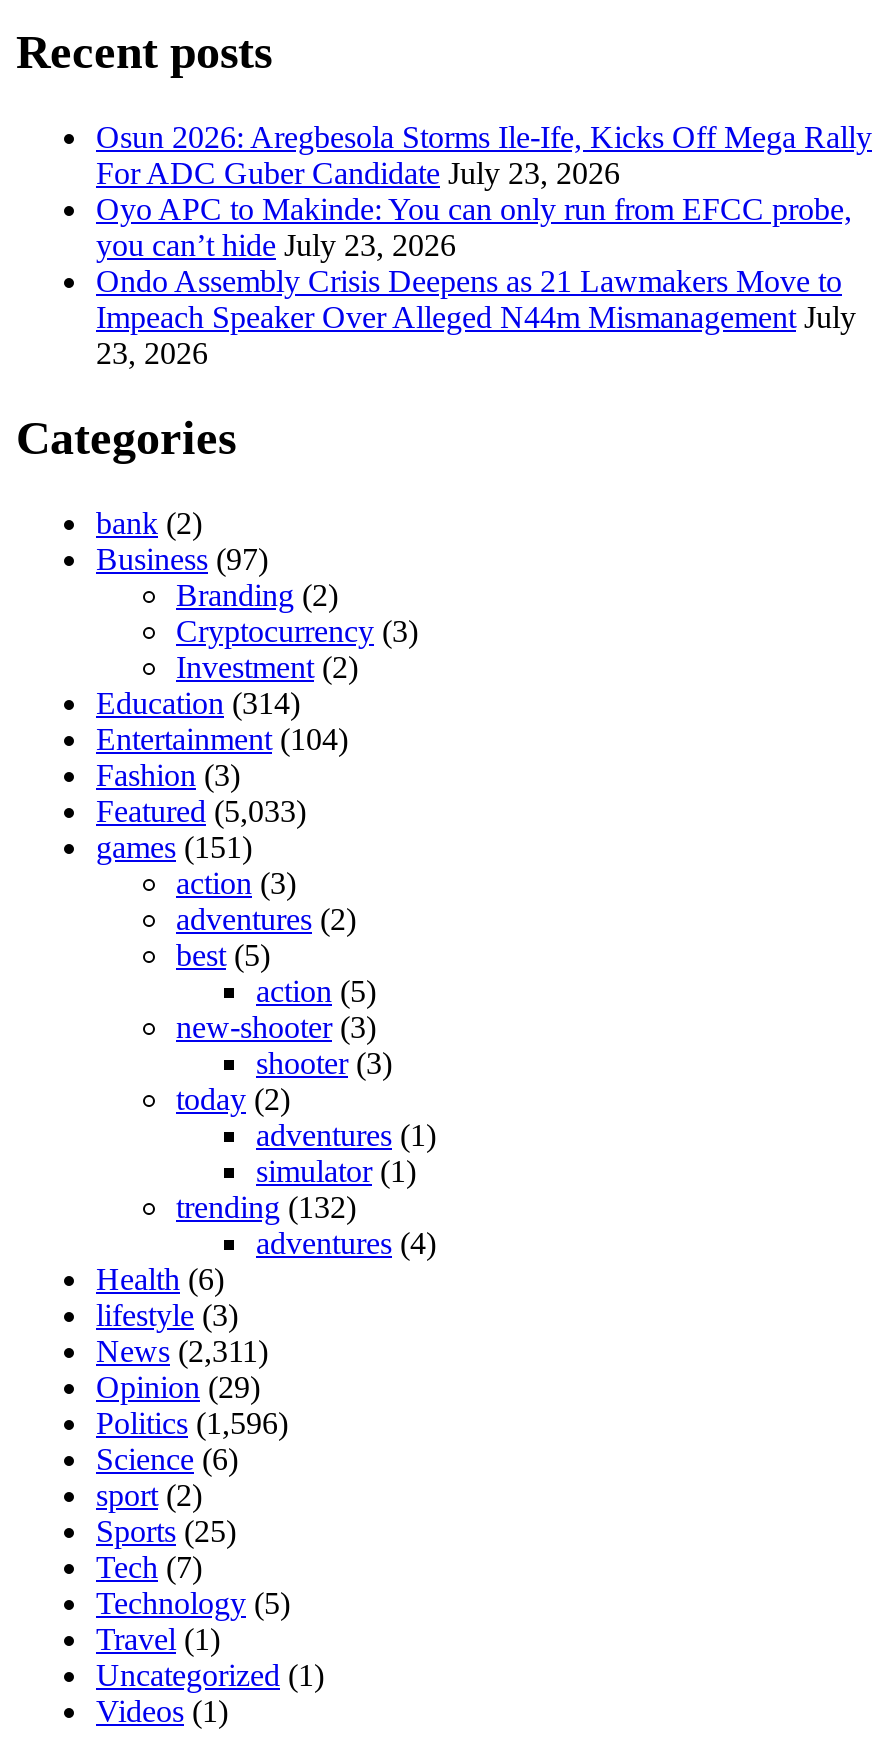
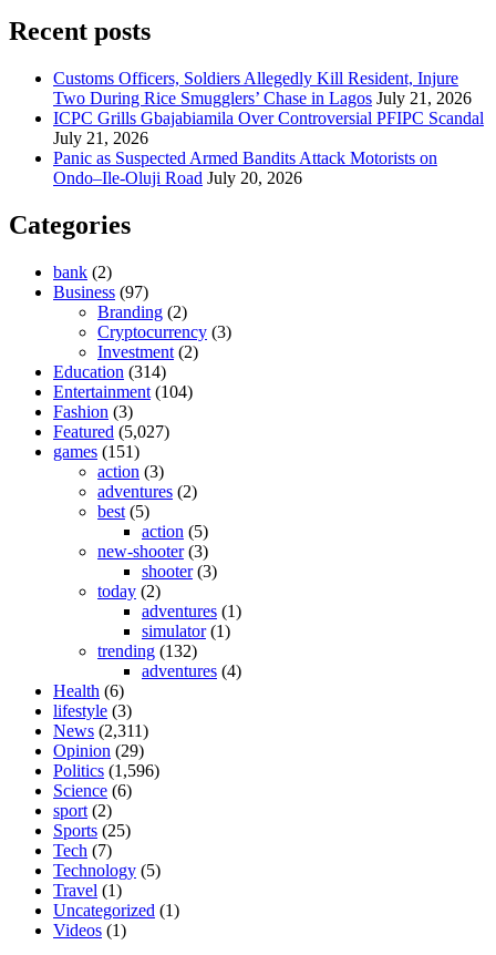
- Osun 2026: Aregbesola Storms Ile-Ife, Kicks Off Mega Rally
- For ADC Guber Candidate July 23, 2026
- Oyo APC to Makinde: You can only run from EFCC probe,
- you can’t hide July 23, 2026
- Ondo Assembly Crisis Deepens as 21 Lawmakers Move to
- Impeach Speaker Over Alleged N44m Mismanagement July
- 23, 2026
+ Customs Officers, Soldiers Allegedly Kill Resident, Injure
+ Two During Rice Smugglers’ Chase in Lagos July 21, 2026
+ ICPC Grills Gbajabiamila Over Controversial PFIPC Scandal
+ July 21, 2026
+ Panic as Suspected Armed Bandits Attack Motorists on
+ Ondo–Ile-Oluji Road July 20, 2026

- Featured (5,033)
+ Featured (5,027)
